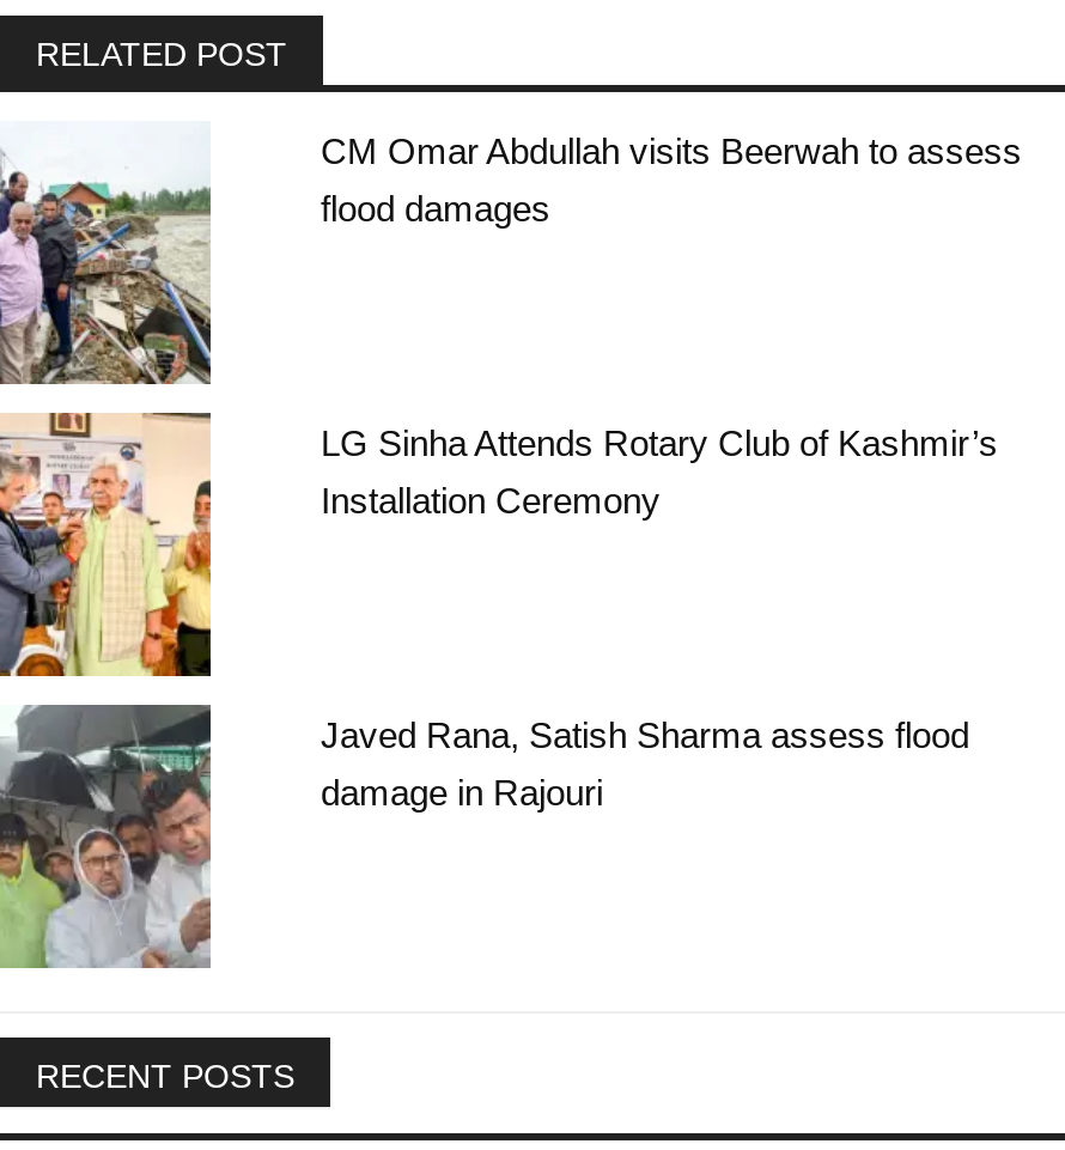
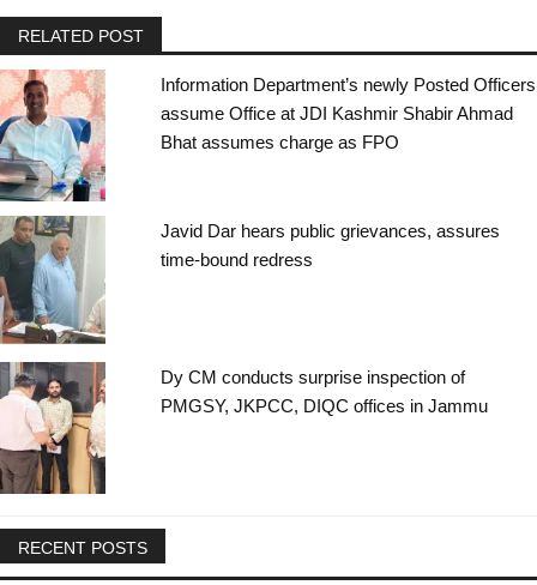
- [image]
+ [image]

- CM Omar Abdullah visits Beerwah to assess
- flood damages
+ Information Department’s newly Posted Officers
+ assume Office at JDI Kashmir Shabir Ahmad
+ Bhat assumes charge as FPO

- [image]
+ [image]

- LG Sinha Attends Rotary Club of Kashmir’s
- Installation Ceremony
+ Javid Dar hears public grievances, assures
+ time-bound redress

- [image]
+ [image]

- Javed Rana, Satish Sharma assess flood
- damage in Rajouri
+ Dy CM conducts surprise inspection of
+ PMGSY, JKPCC, DIQC offices in Jammu
